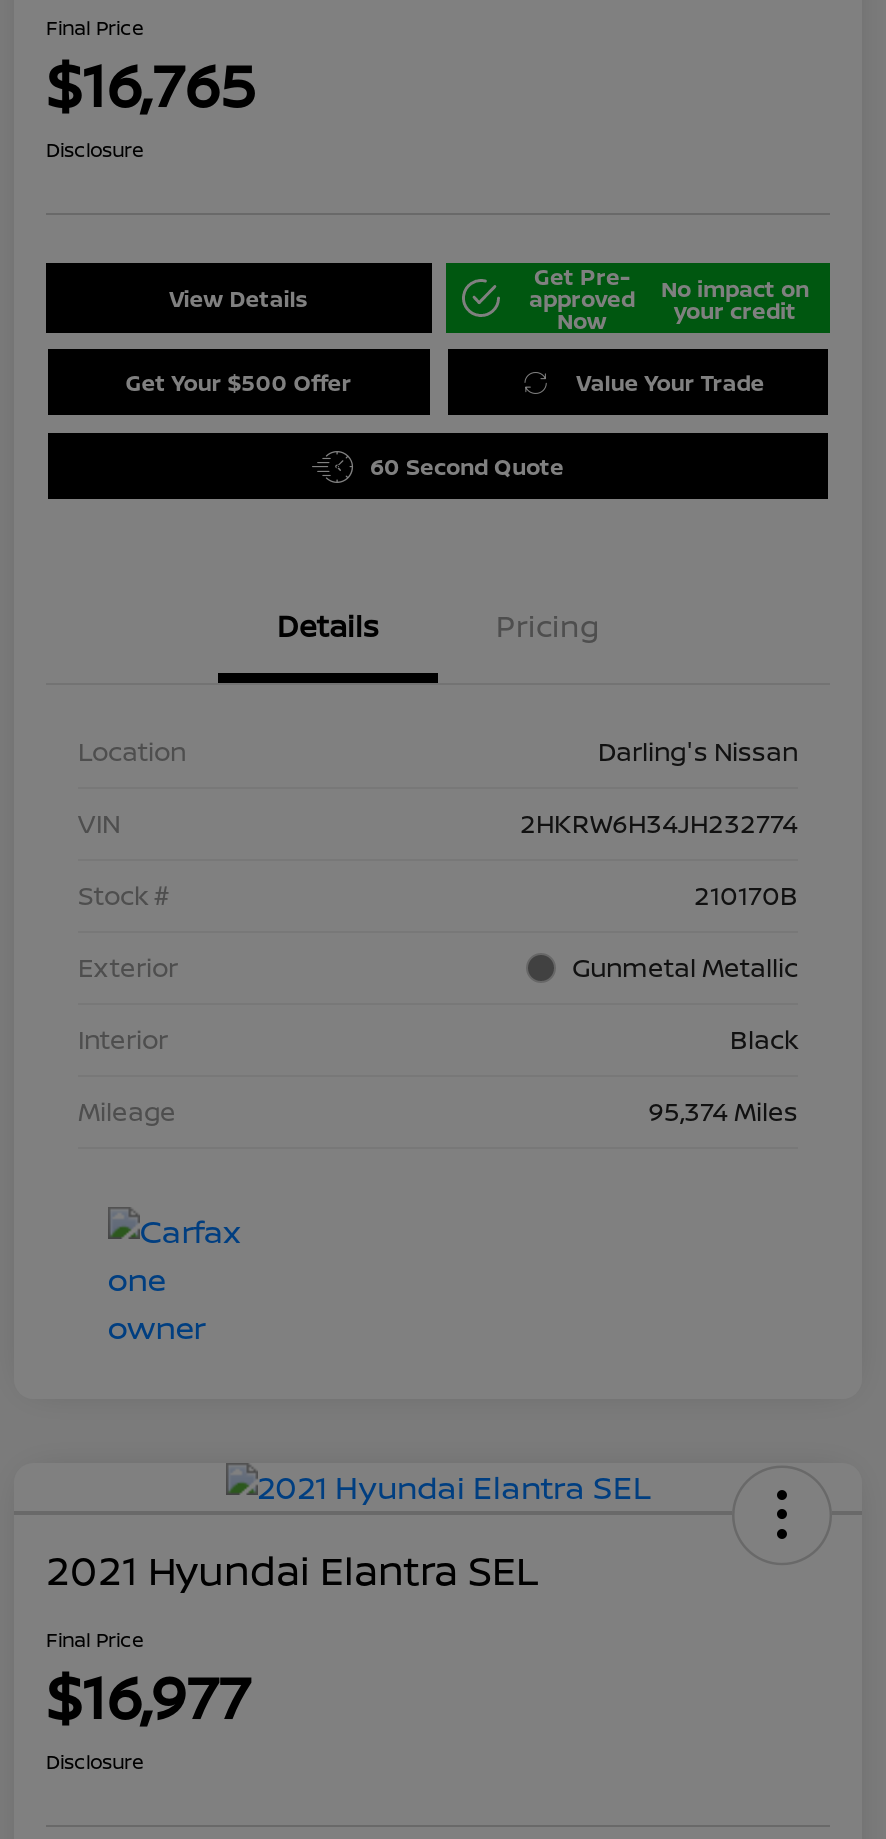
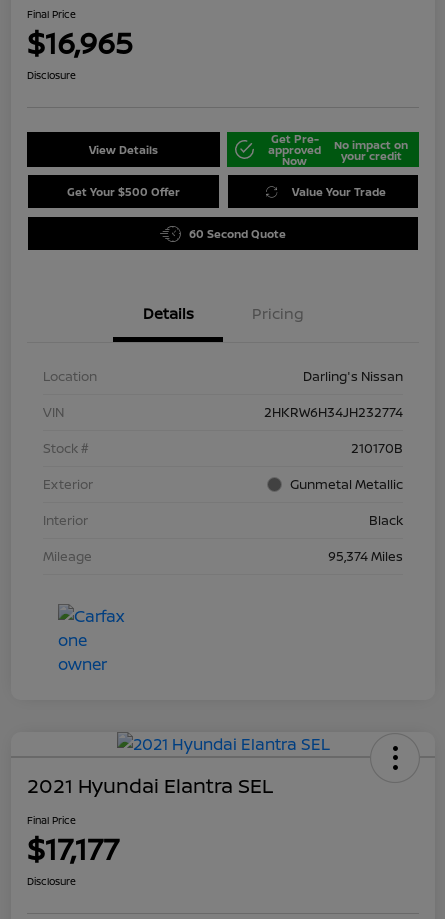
- $16,765
+ $16,965

- $16,977
+ $17,177
